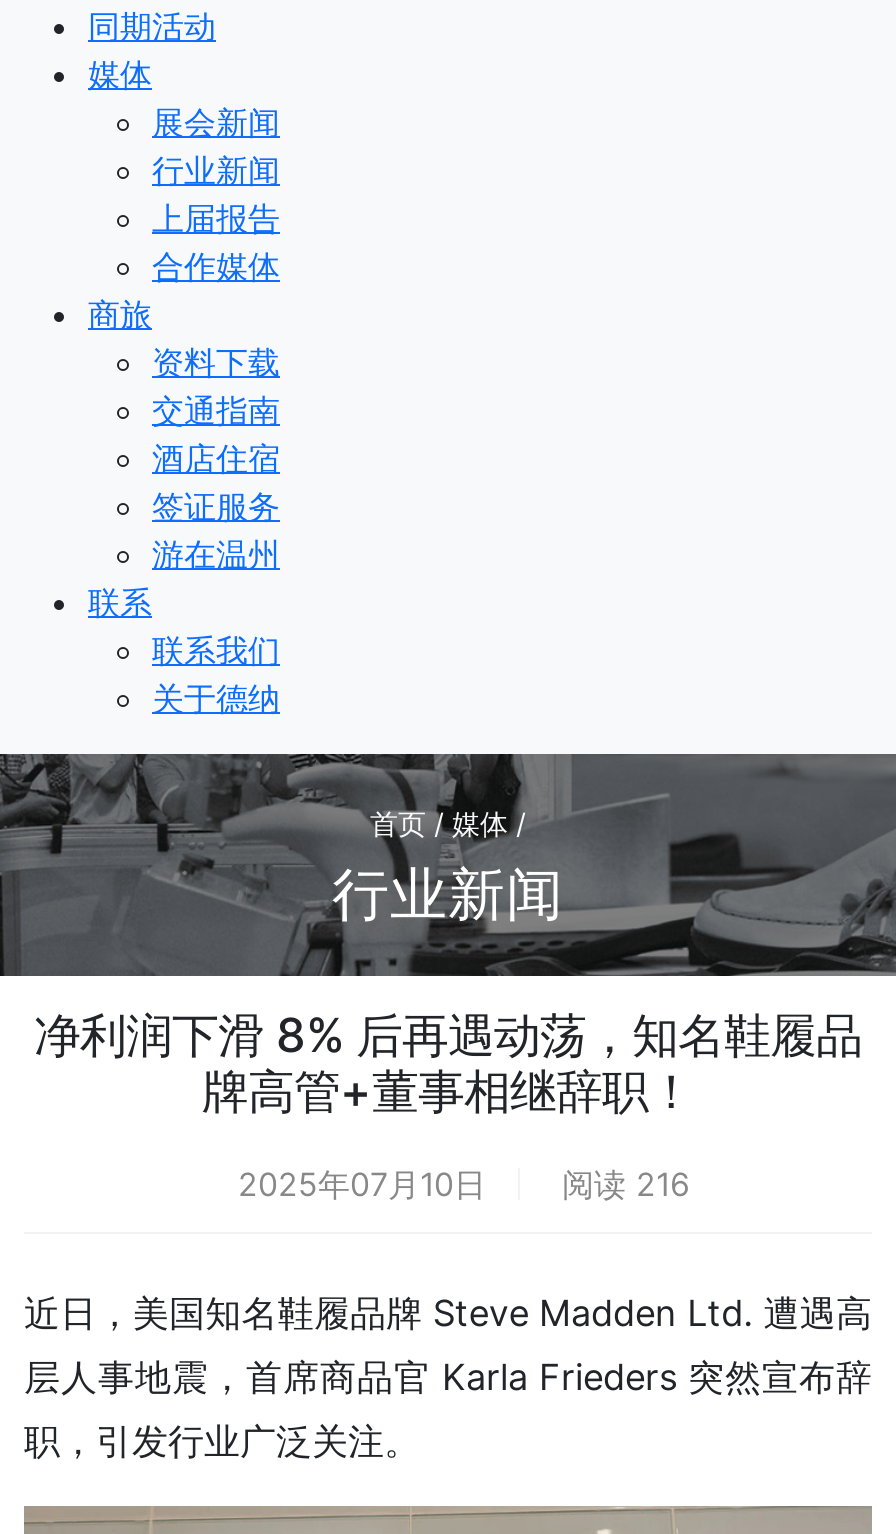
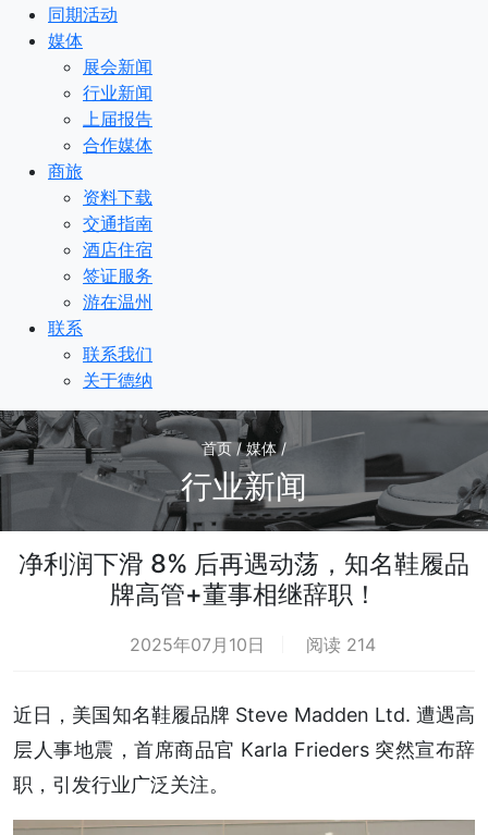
- 2025年07月10日 阅读 216
+ 2025年07月10日 阅读 214
